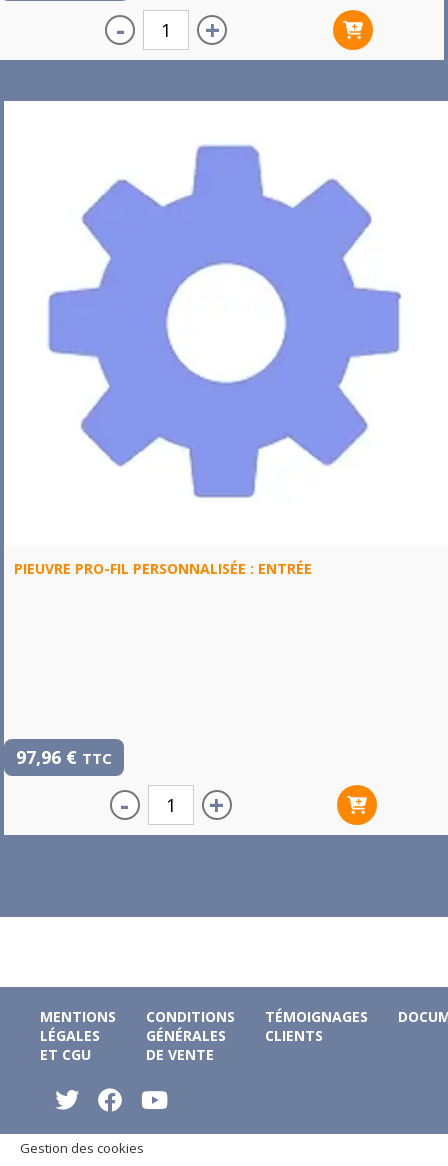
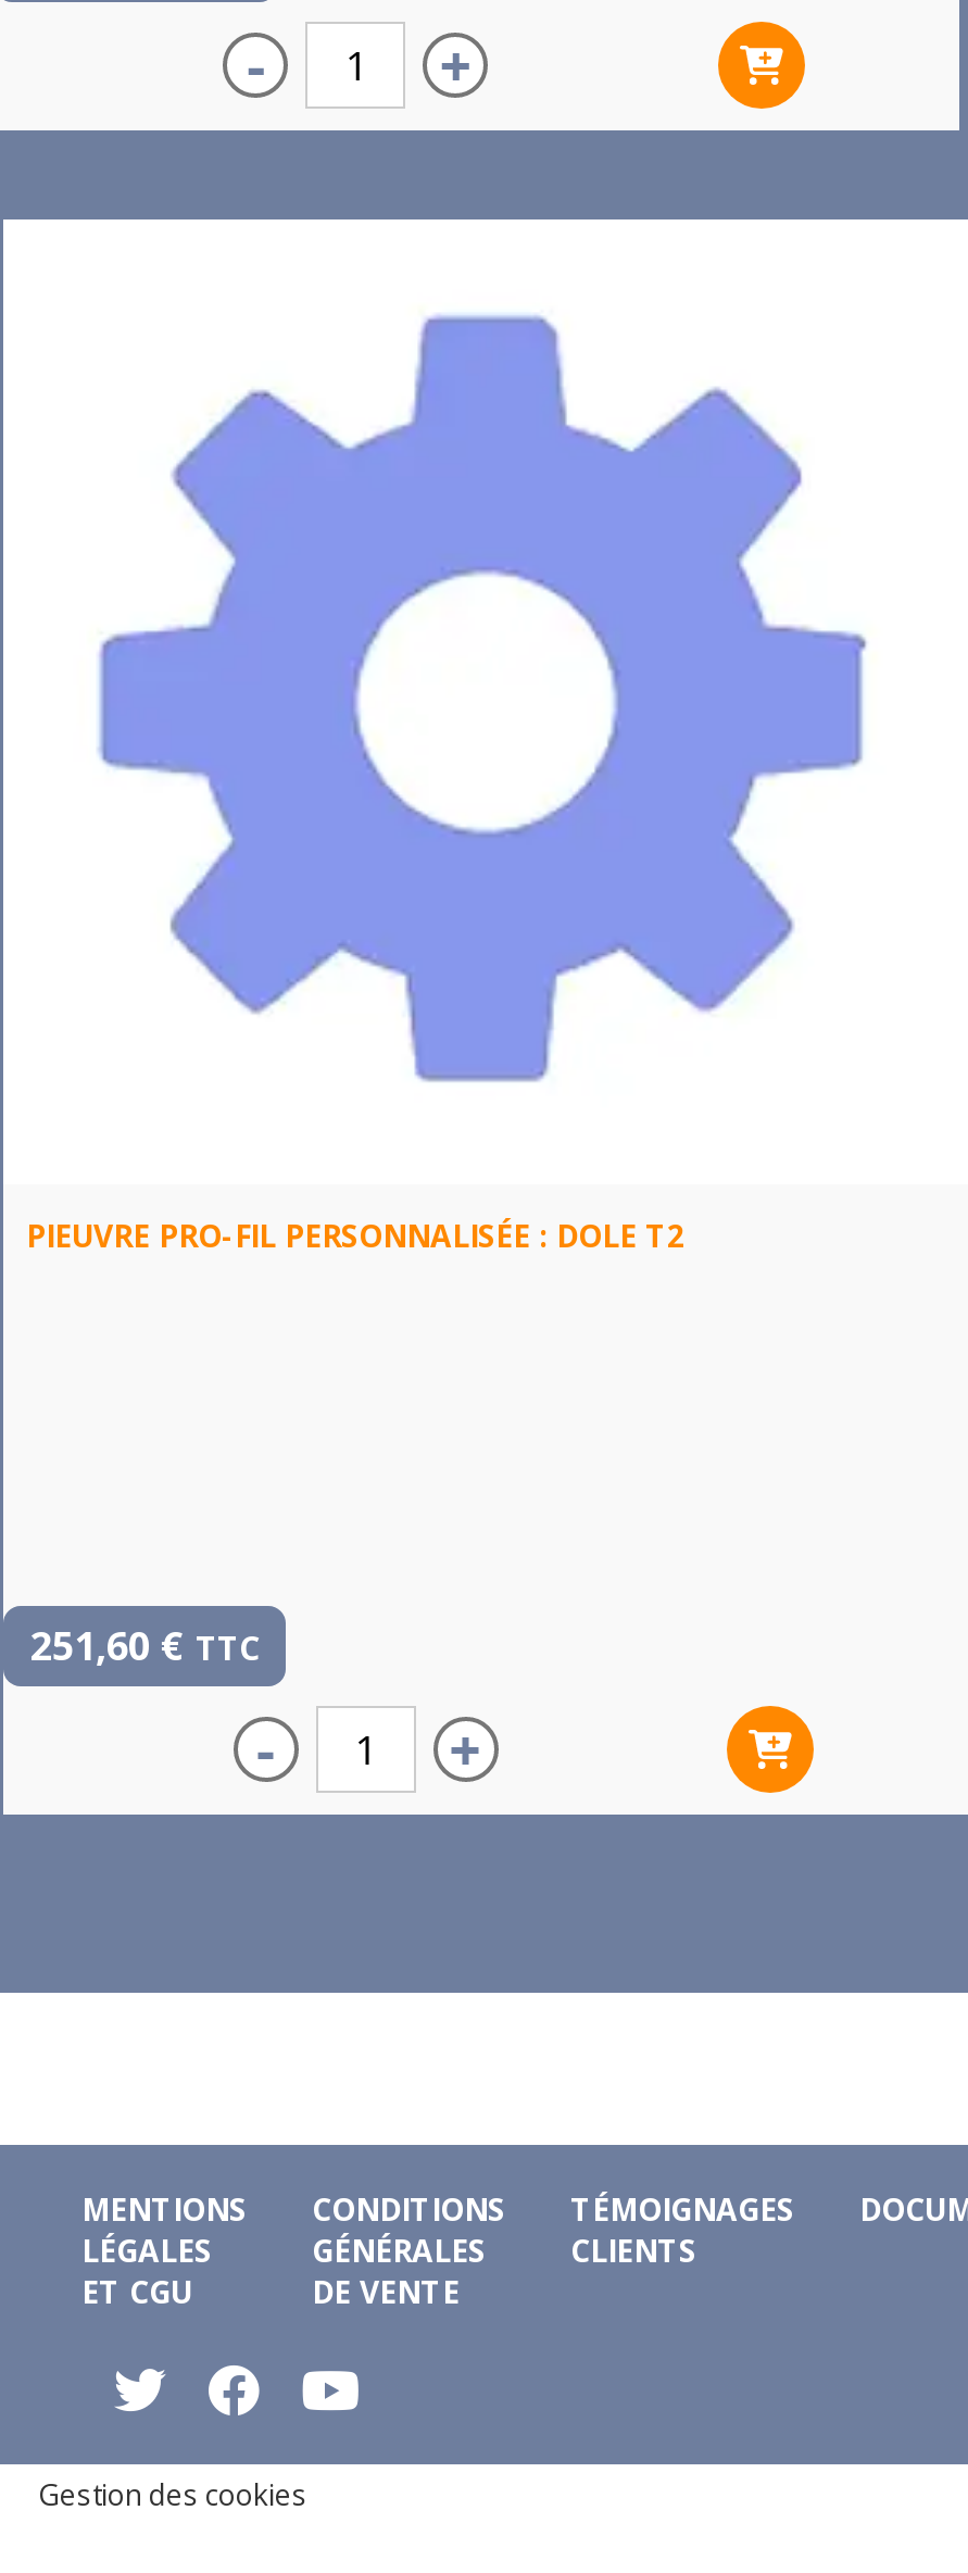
- PIEUVRE PRO-FIL PERSONNALISÉE : ENTRÉE
+ PIEUVRE PRO-FIL PERSONNALISÉE : DOLE T2

- 97,96 € TTC
+ 251,60 € TTC
